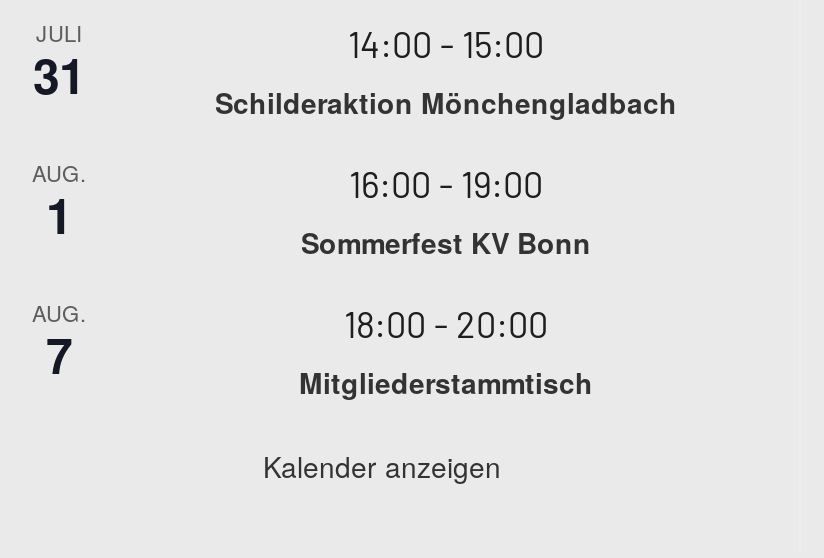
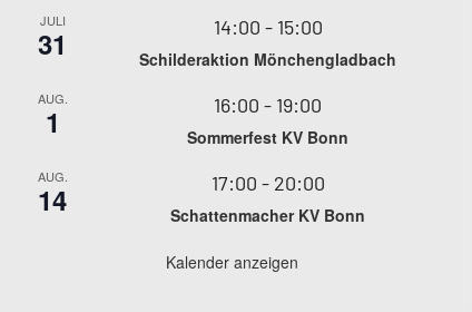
- 7
- 18:00 - 20:00
- Mitgliederstammtisch
+ 14
+ 17:00 - 20:00
+ Schattenmacher KV Bonn
